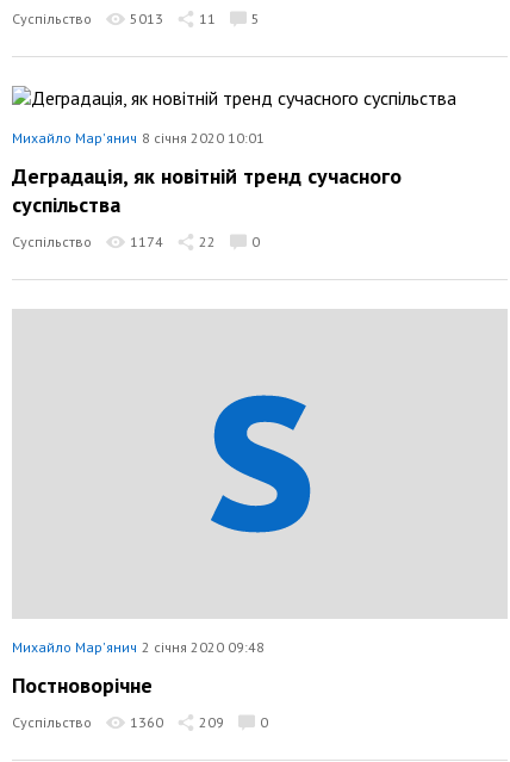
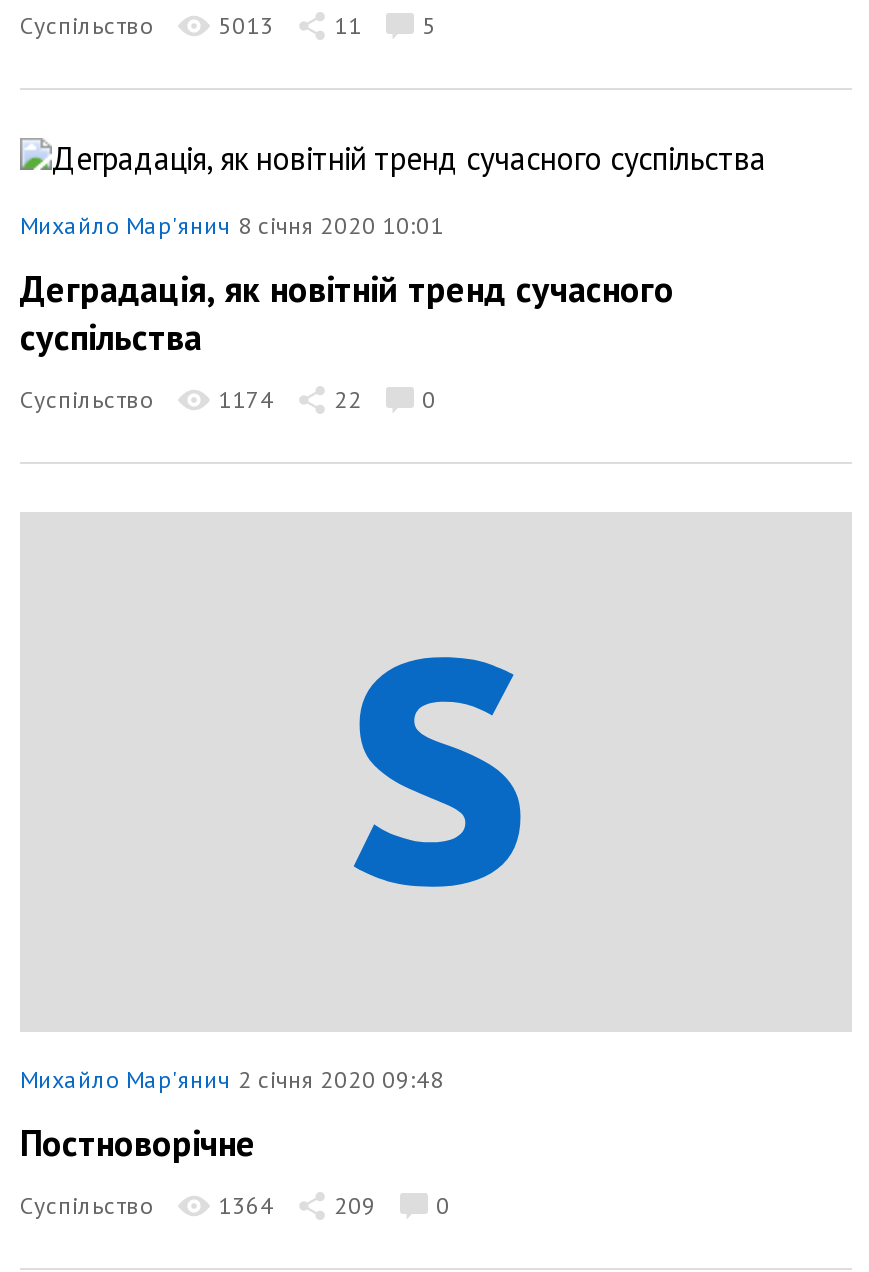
- 1360 209 0
+ 1364 209 0
